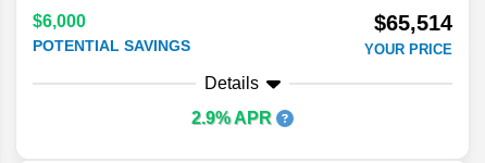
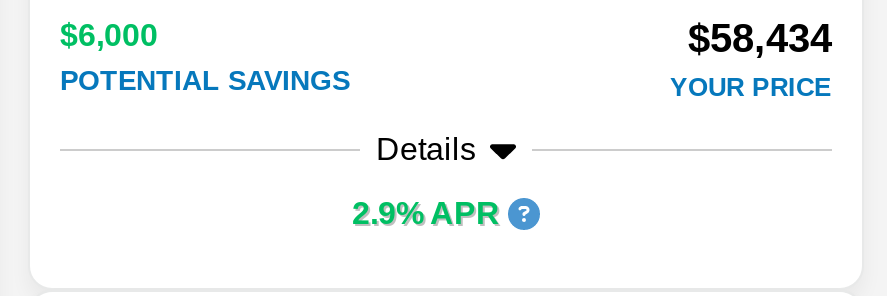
- $65,514
+ $58,434
